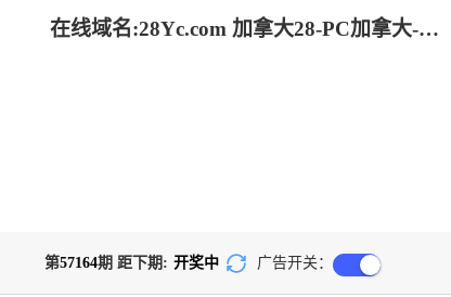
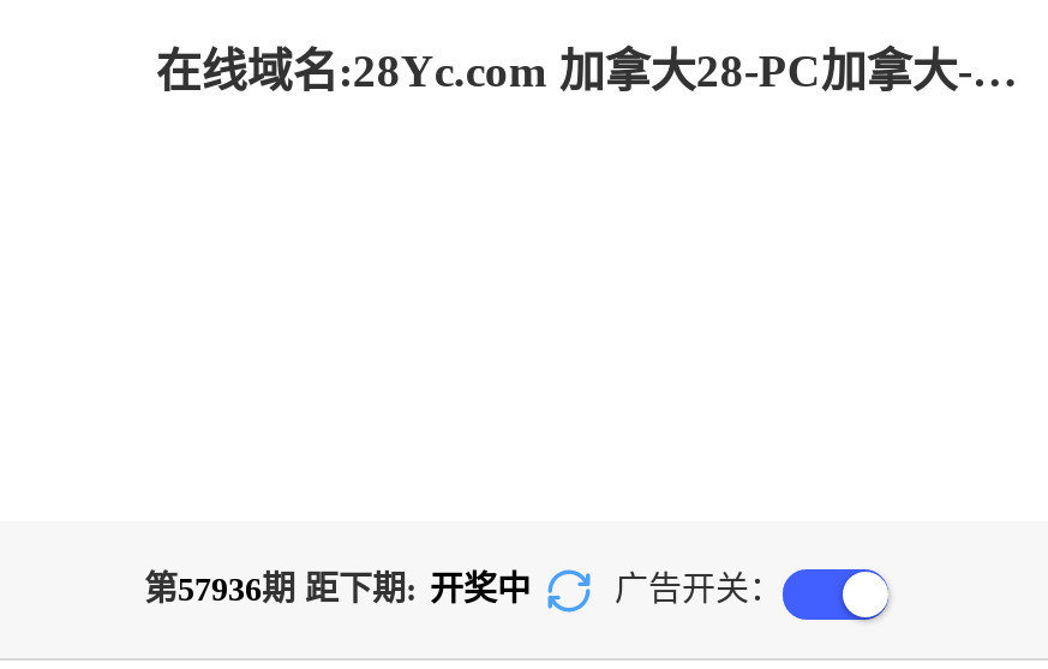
- 第57164期 距下期: 开奖中
+ 第57936期 距下期: 开奖中
